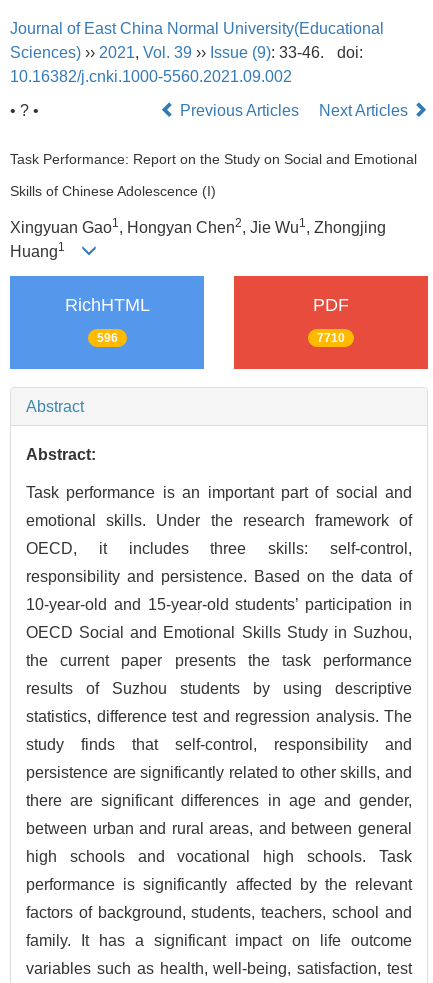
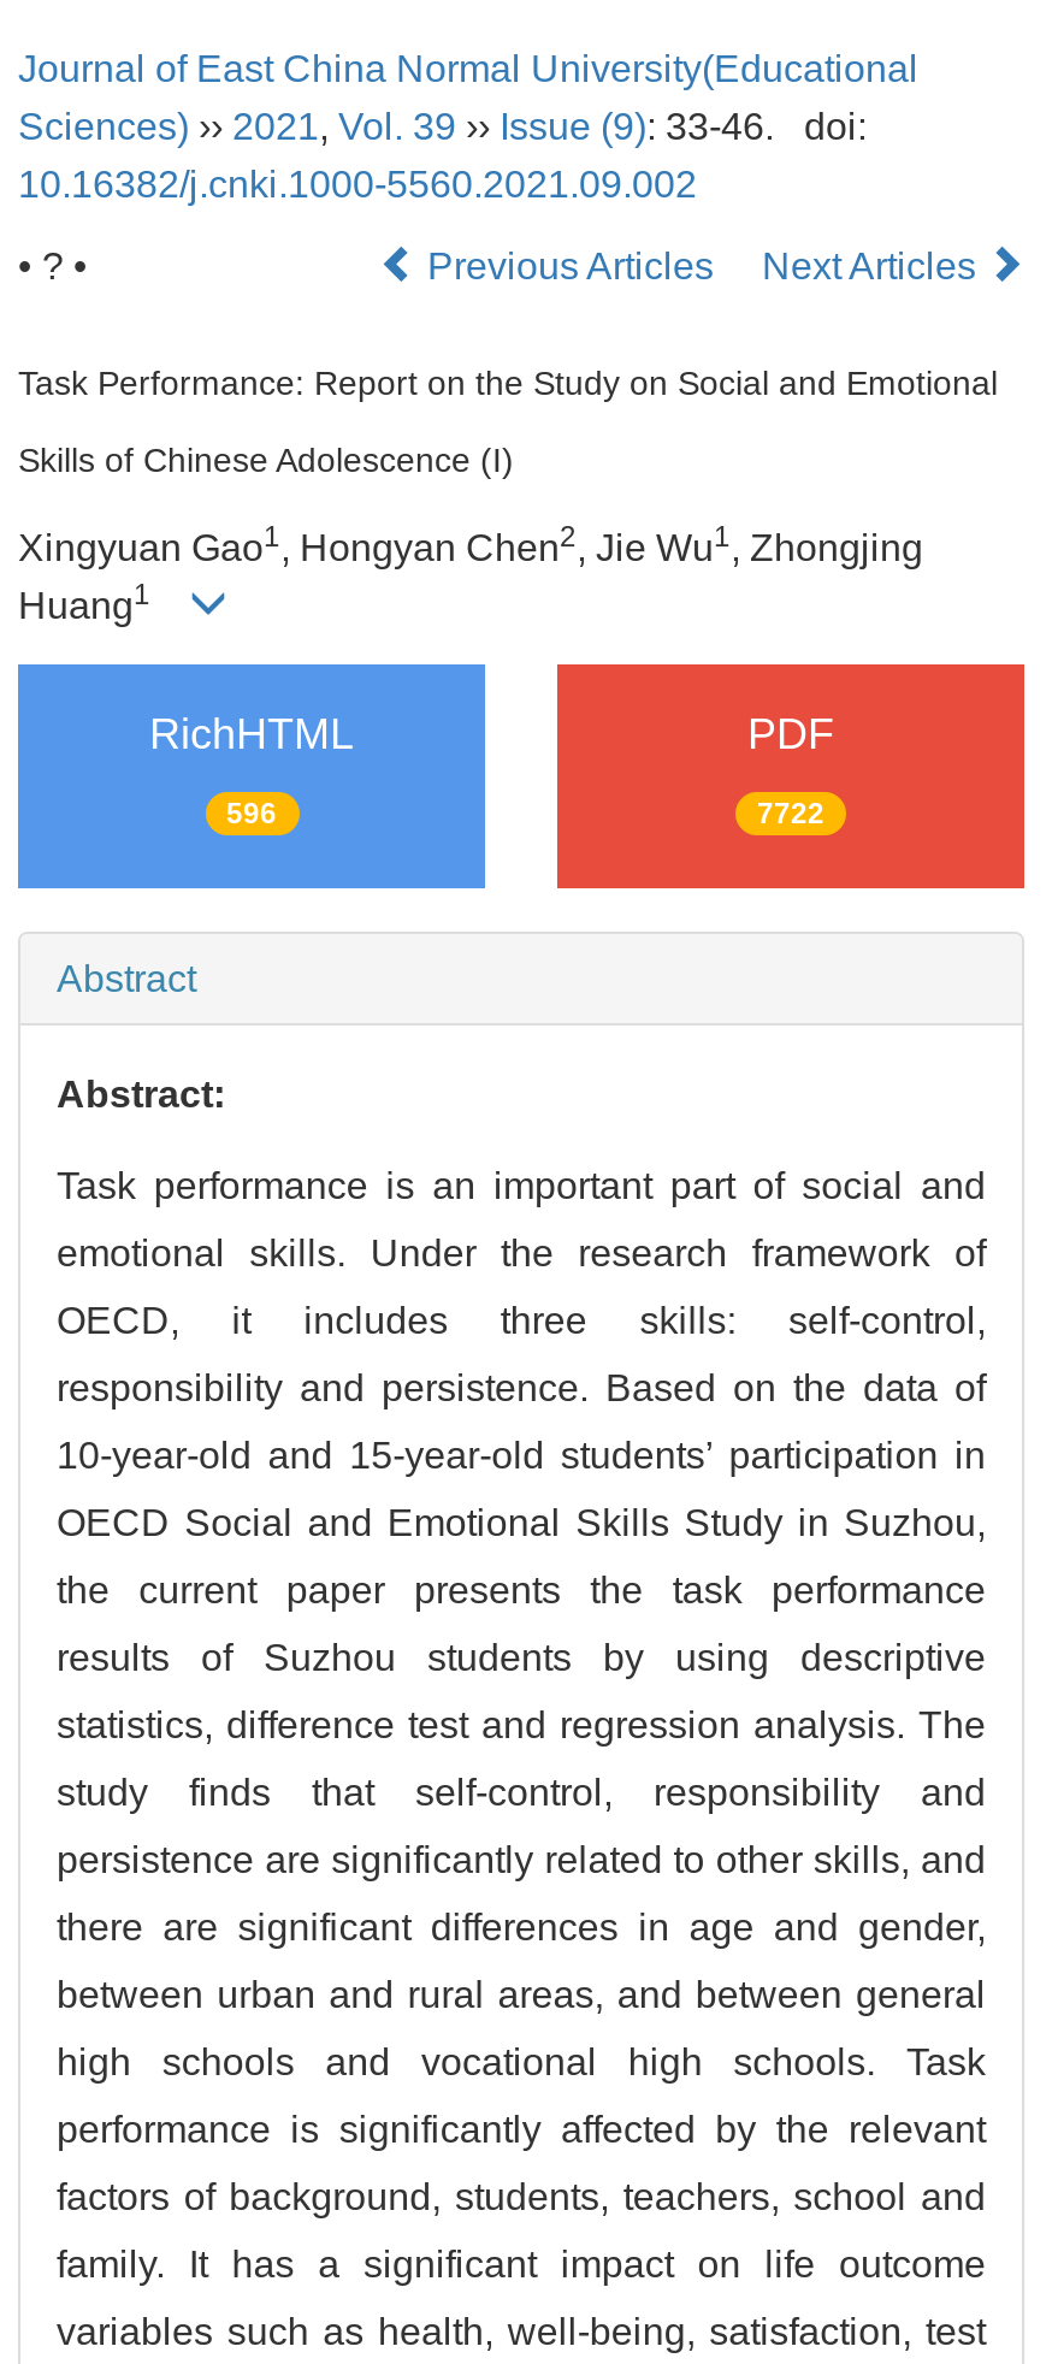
- 7710
+ 7722
